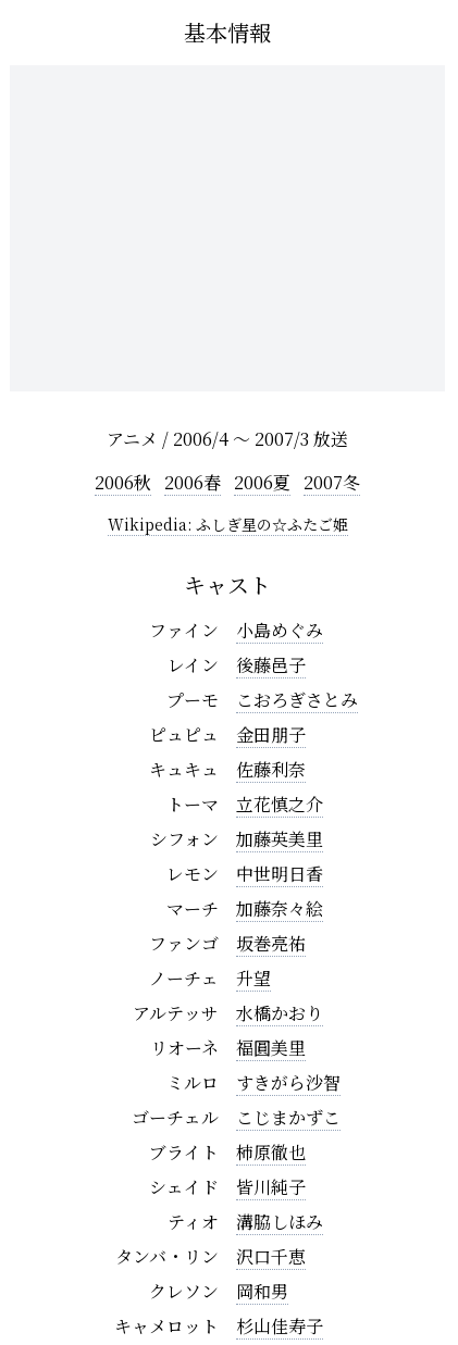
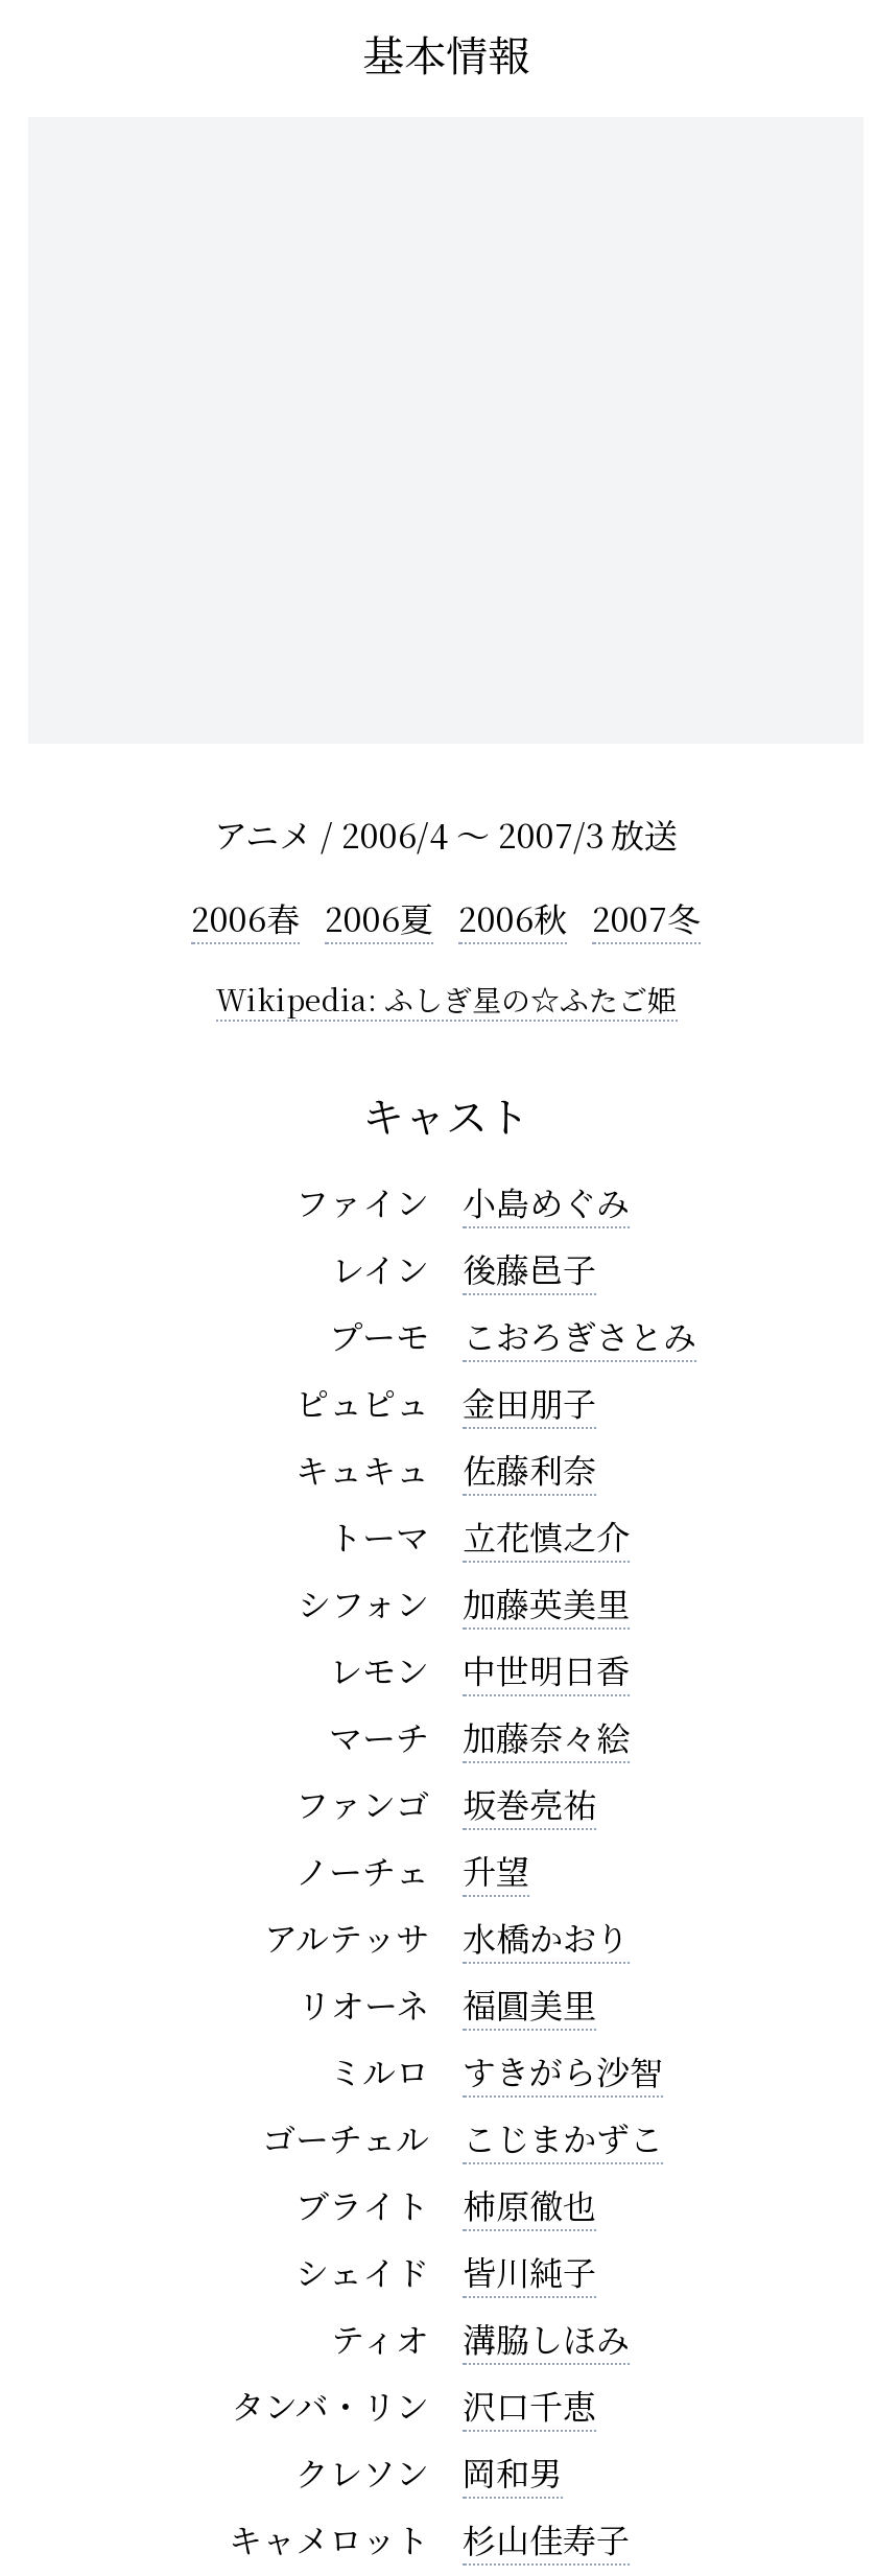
- 2006秋 2006春 2006夏 2007冬
+ 2006春 2006夏 2006秋 2007冬
